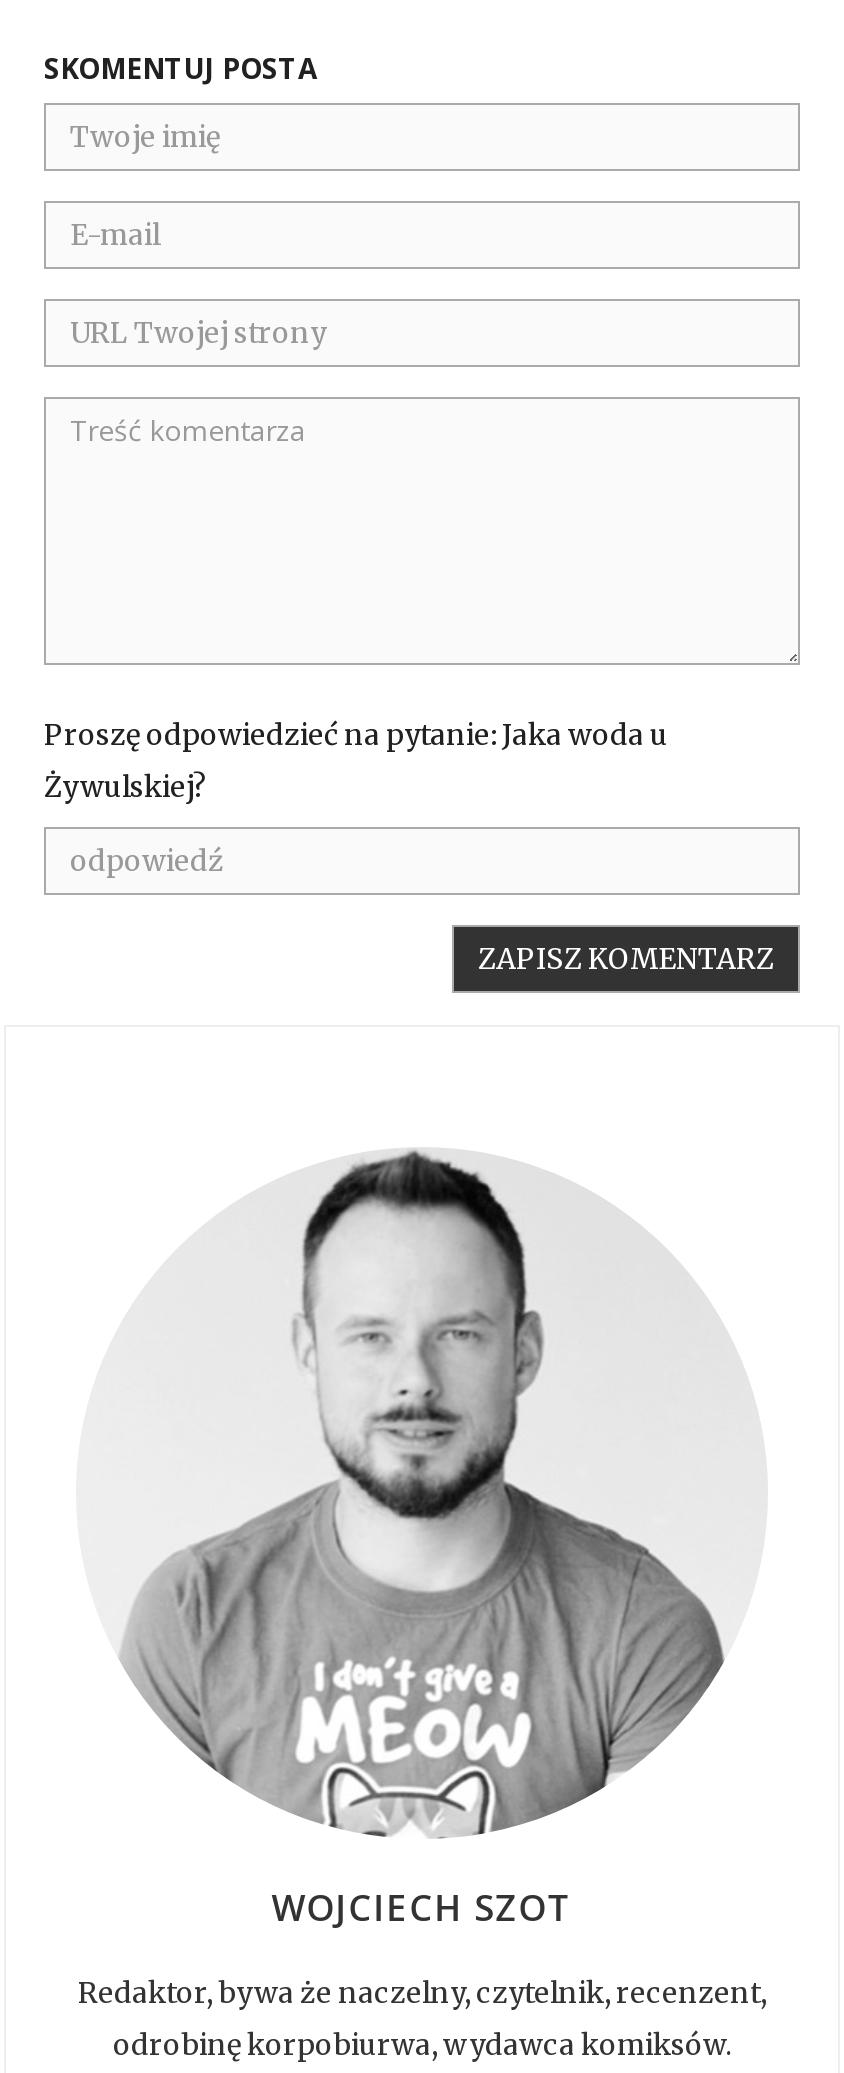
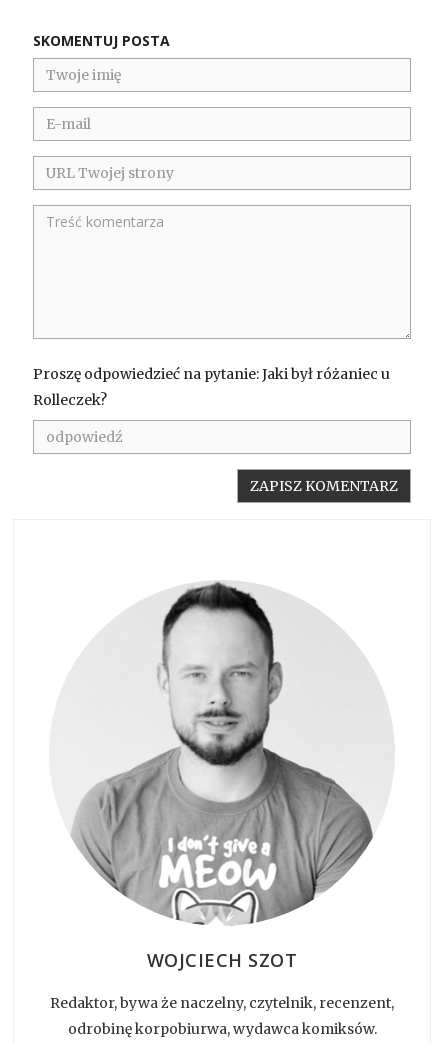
- Proszę odpowiedzieć na pytanie: Jaka woda u
- Żywulskiej?
+ Proszę odpowiedzieć na pytanie: Jaki był różaniec u
+ Rolleczek?
